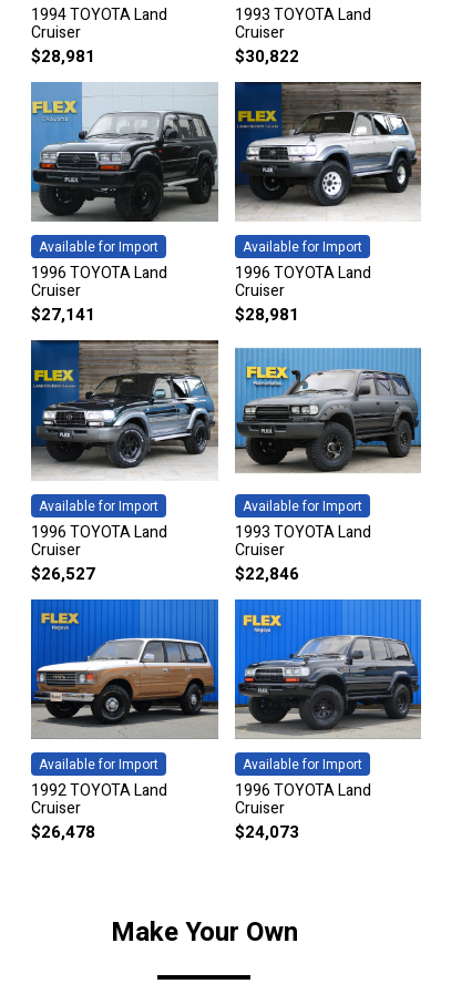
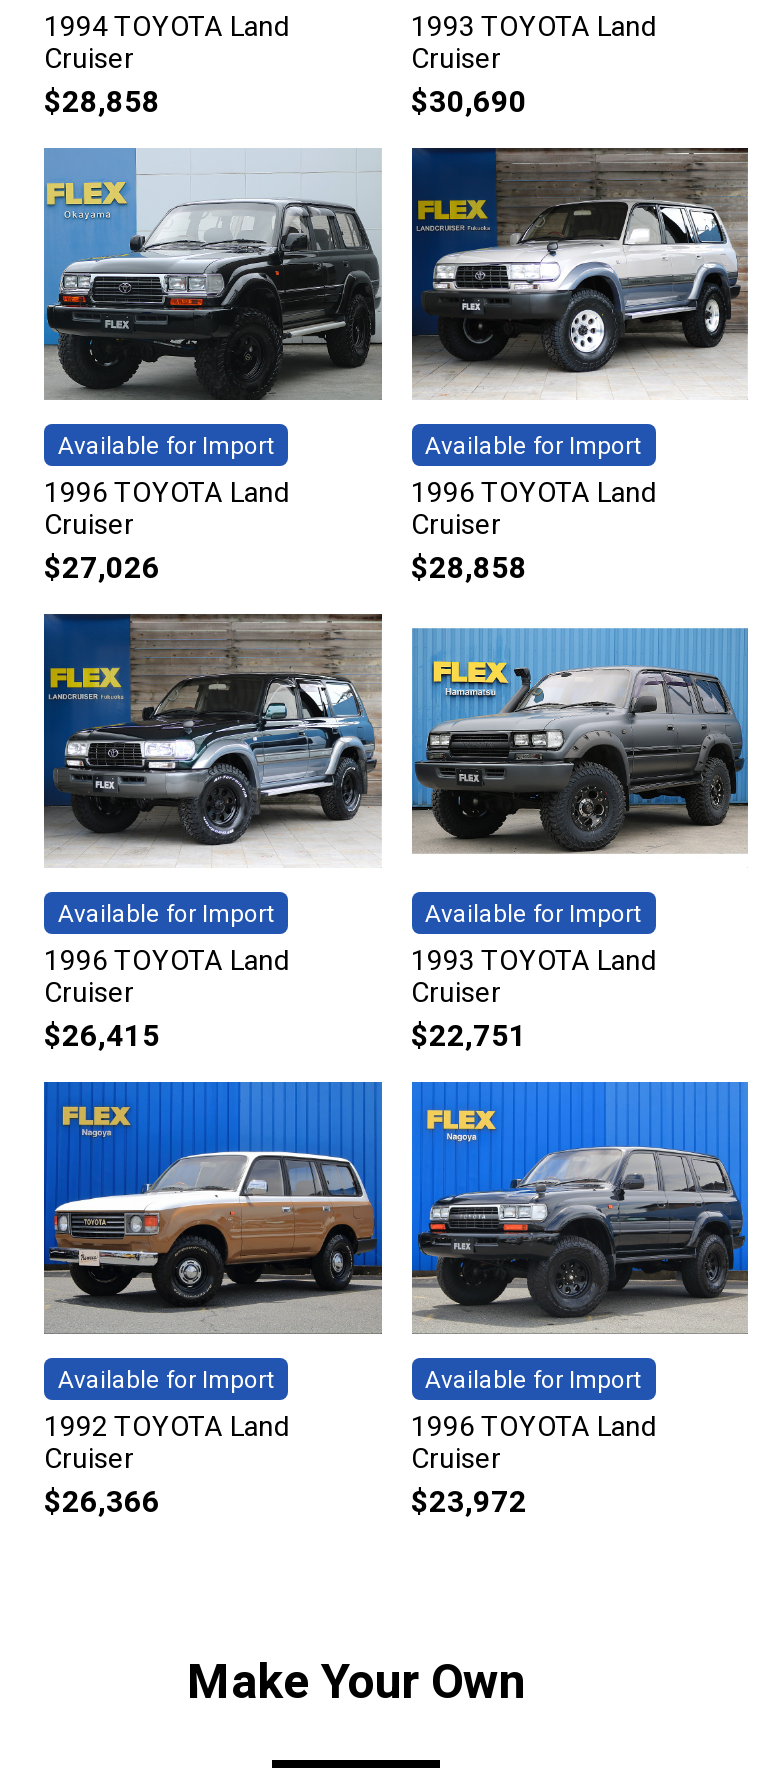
- $28,981
+ $28,858

- $30,822
+ $30,690

- $27,141
+ $27,026

- $28,981
+ $28,858

- $26,527
+ $26,415

- $22,846
+ $22,751

- $26,478
+ $26,366

- $24,073
+ $23,972
